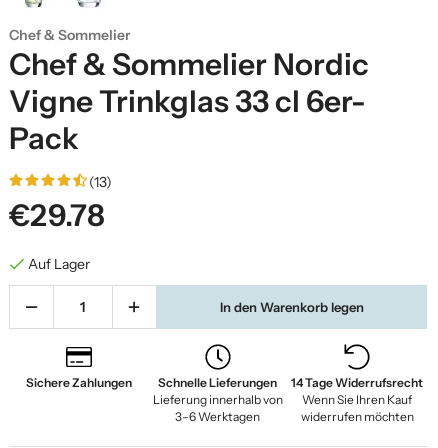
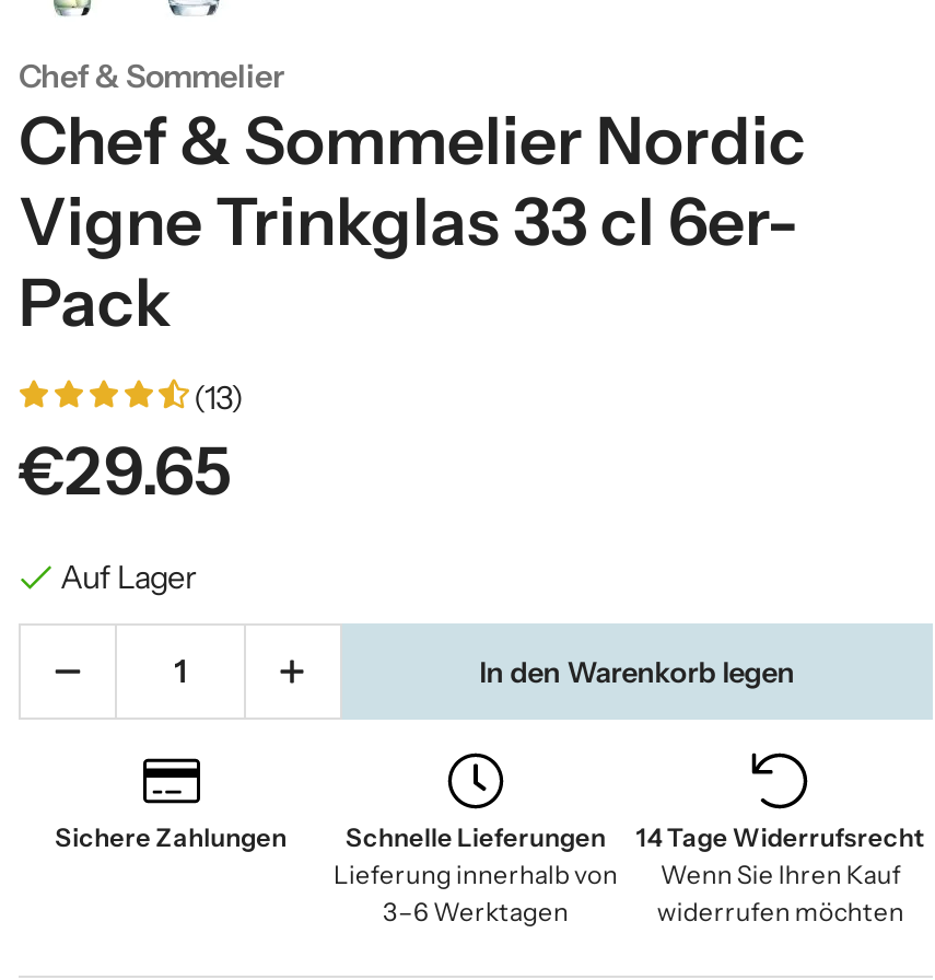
- €29.78
+ €29.65
